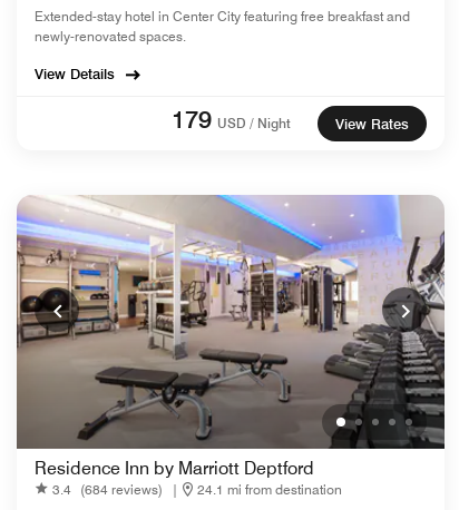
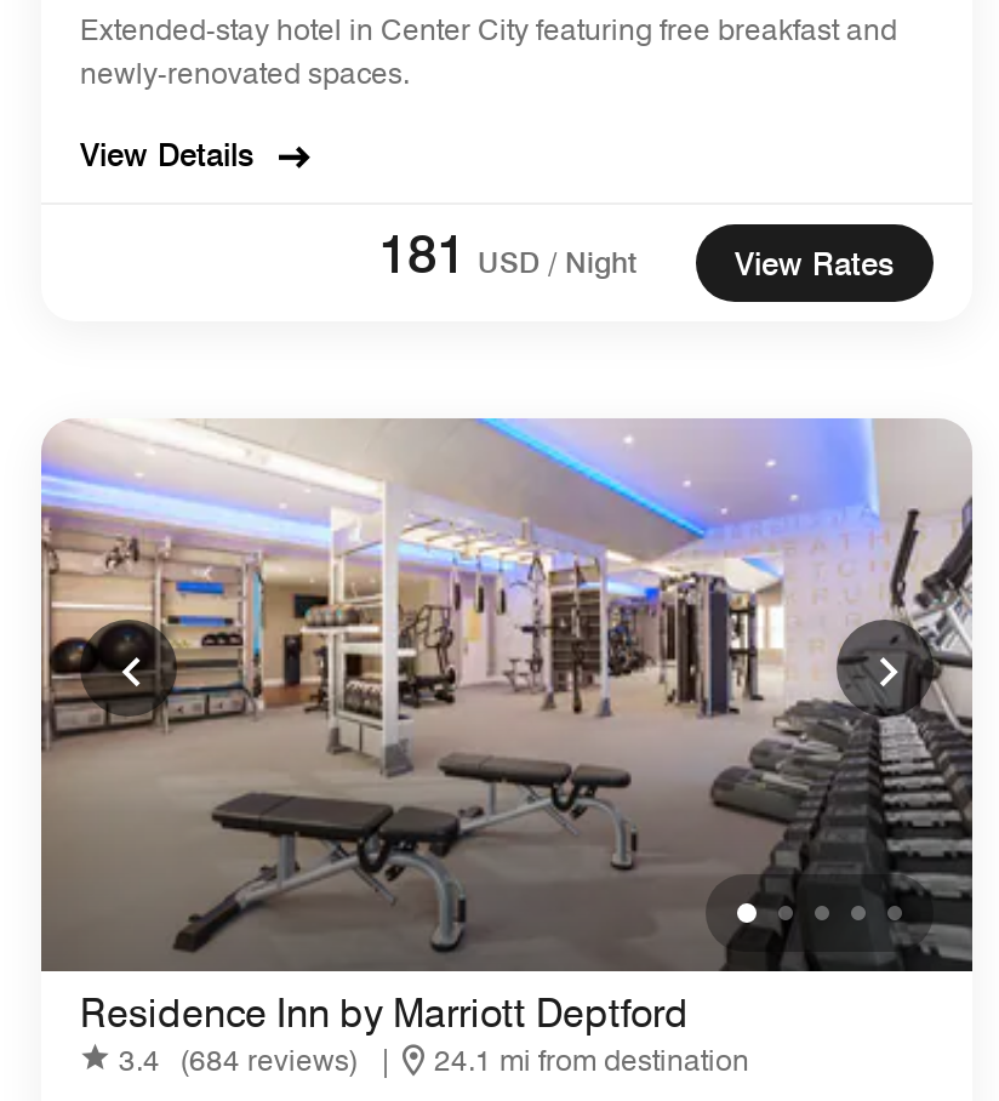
- 179 USD / Night
+ 181 USD / Night
